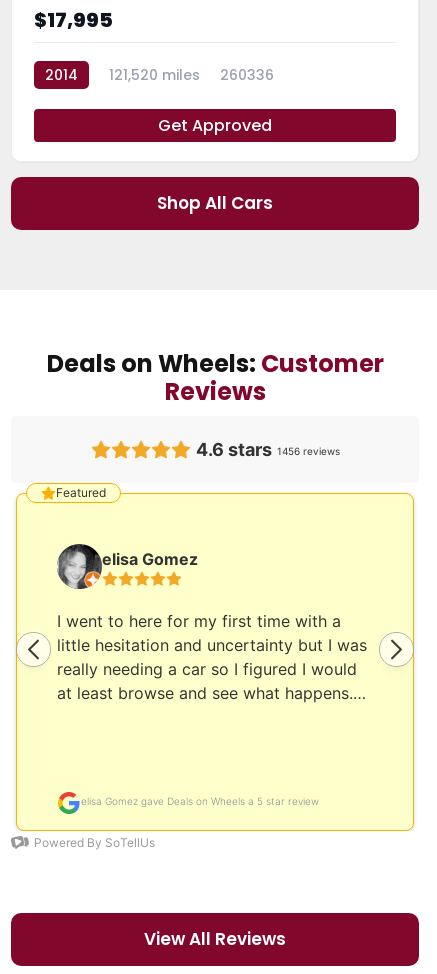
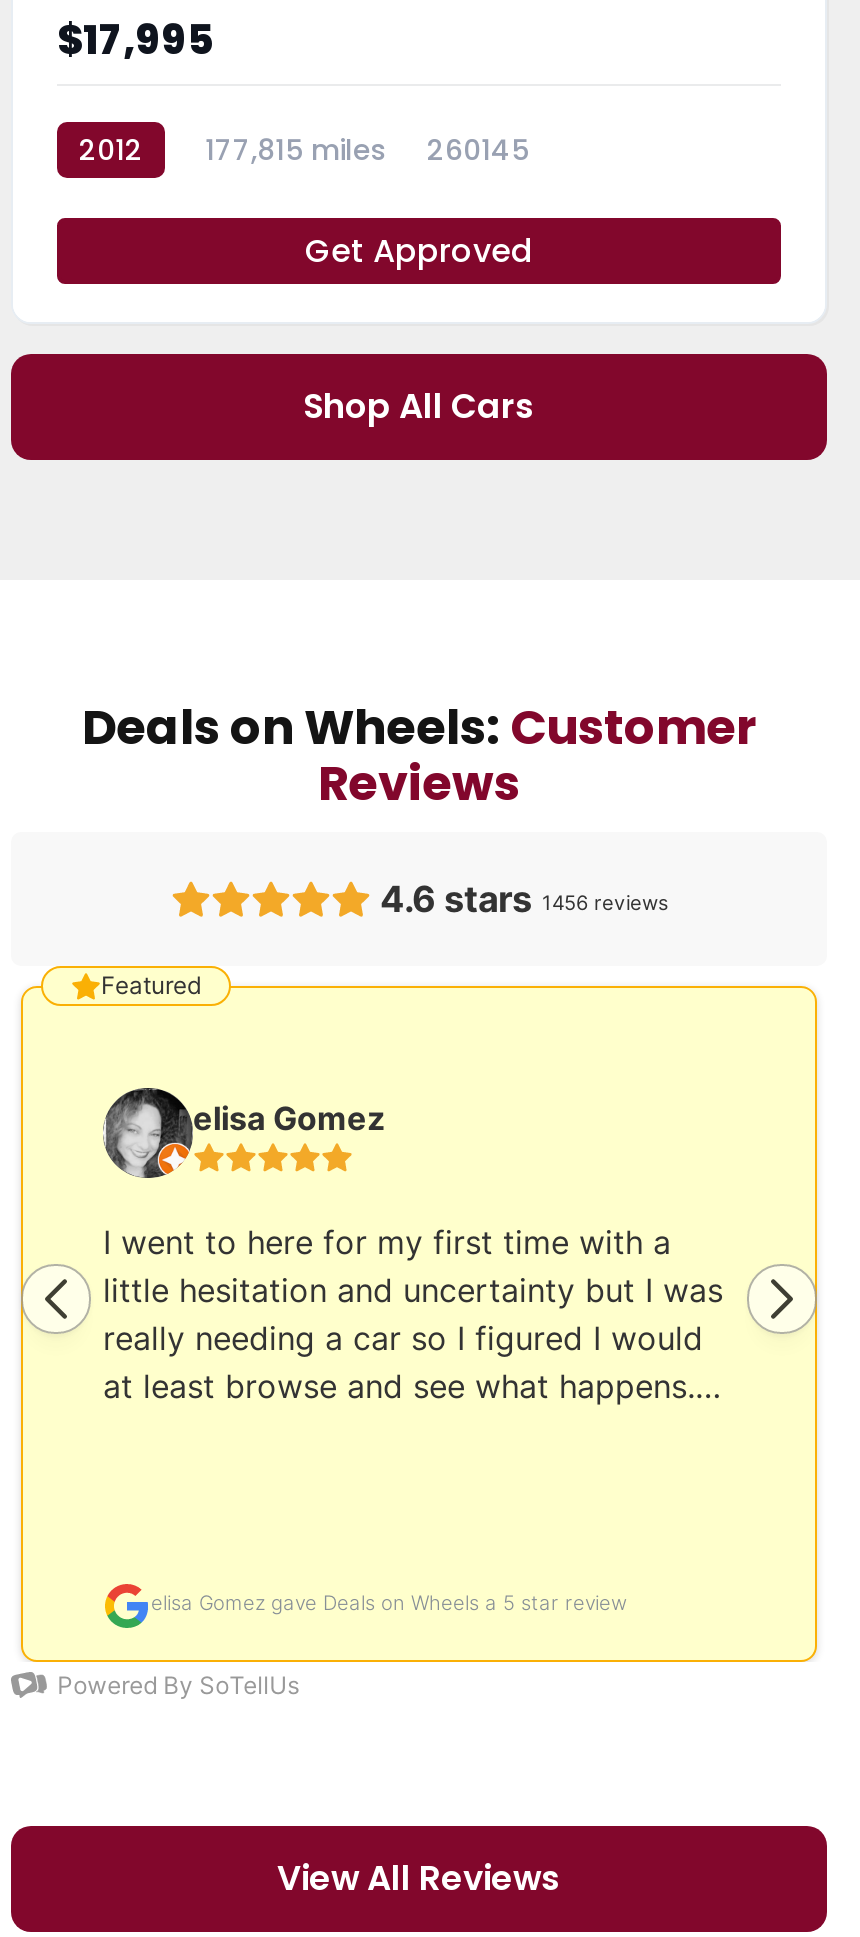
- 2014
+ 2012

- 121,520 miles
+ 177,815 miles

- 260336
+ 260145
